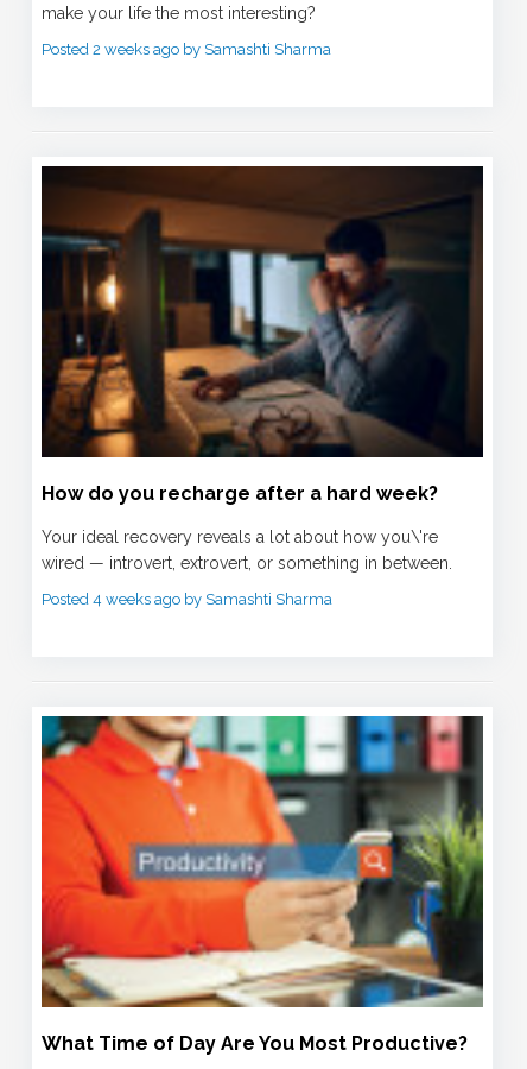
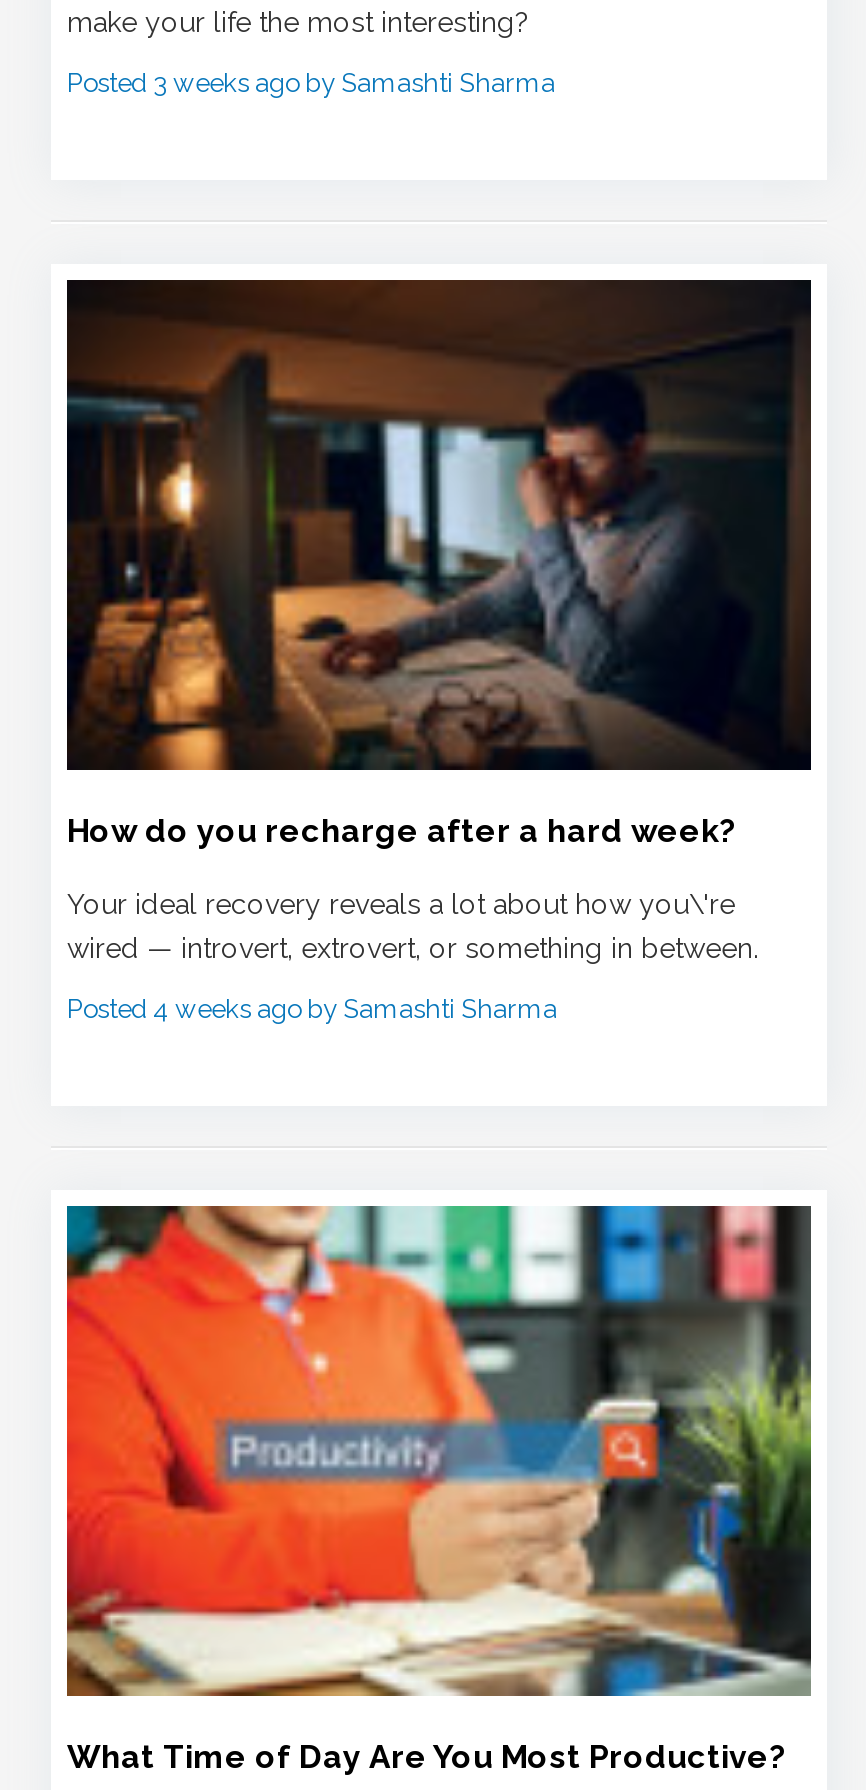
- Posted 2 weeks ago by Samashti Sharma
+ Posted 3 weeks ago by Samashti Sharma
